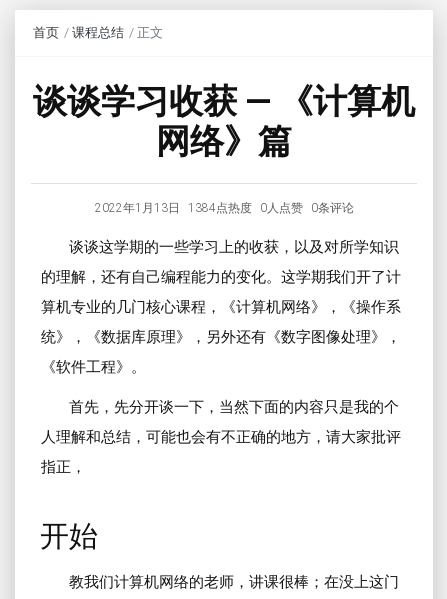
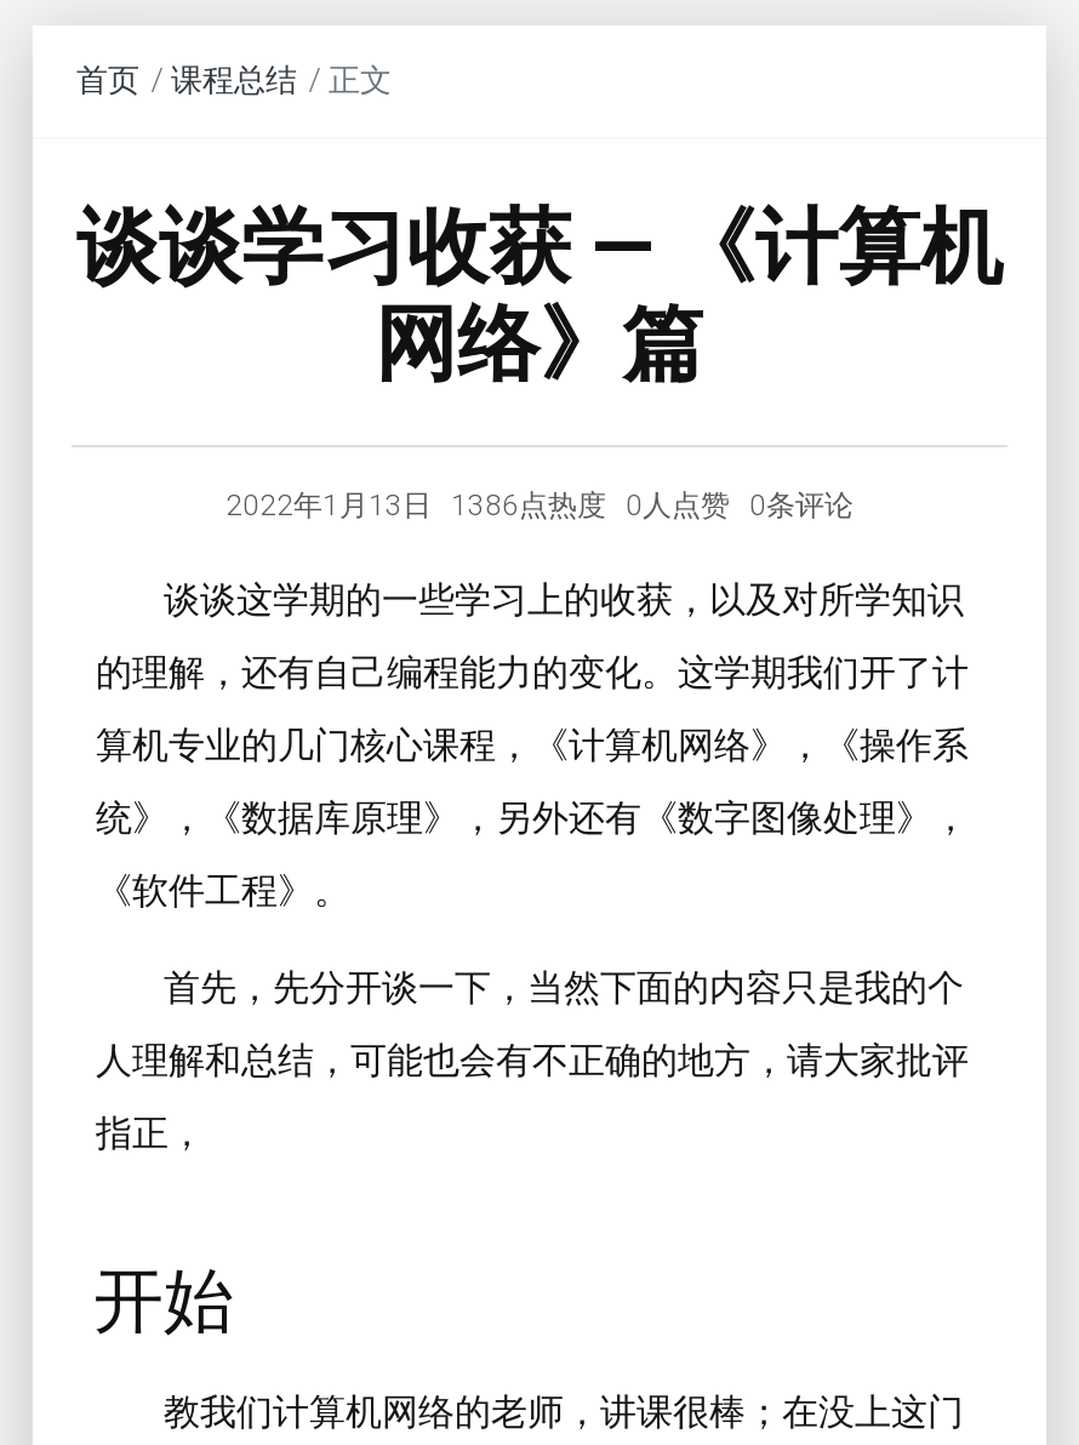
- 2022年1月13日 1384点热度 0人点赞 0条评论
+ 2022年1月13日 1386点热度 0人点赞 0条评论
